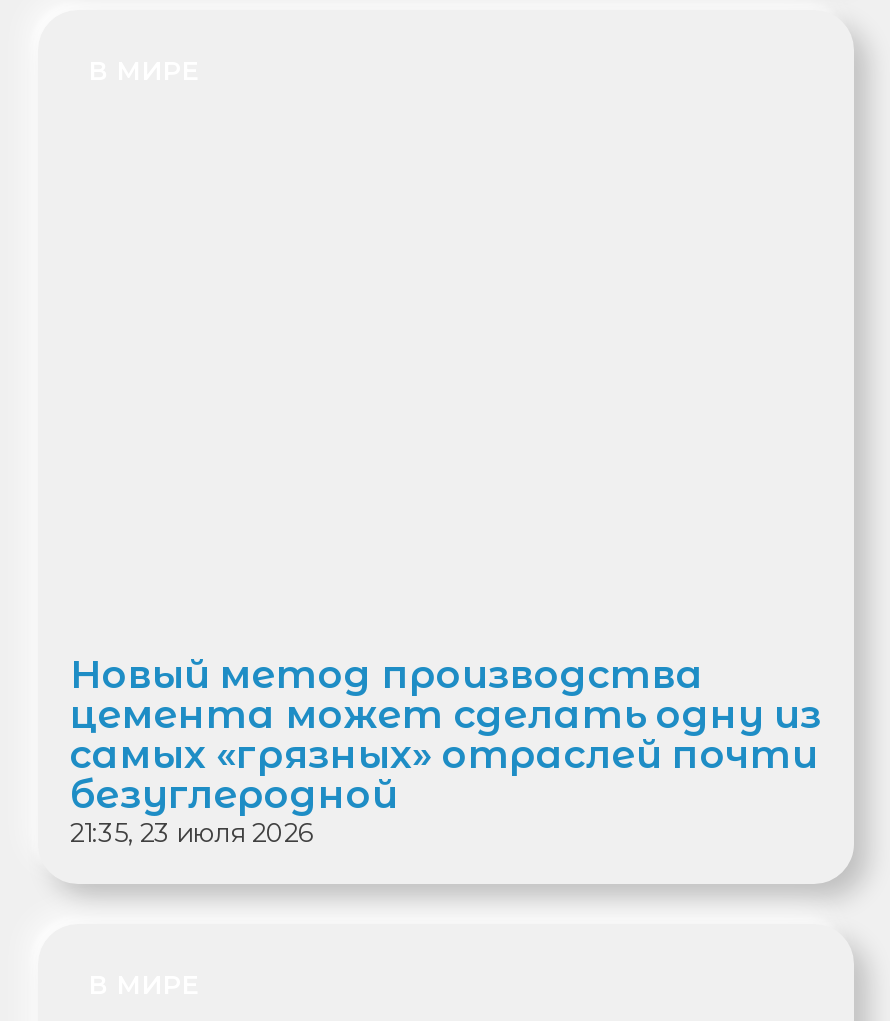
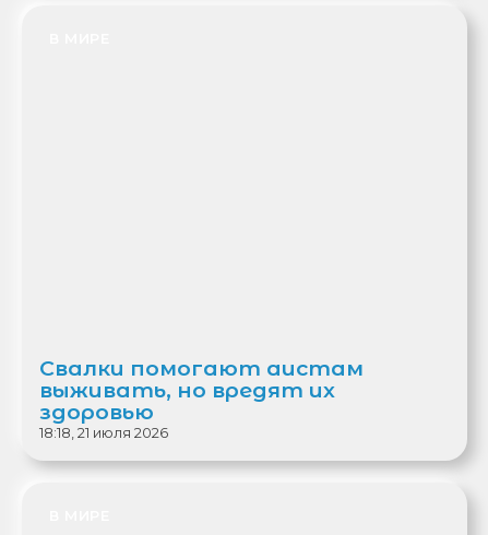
- Новый метод производства
- цемента может сделать одну из
- самых «грязных» отраслей почти
- безуглеродной
- 21:35, 23 июля 2026
+ Свалки помогают аистам
+ выживать, но вредят их
+ здоровью
+ 18:18, 21 июля 2026
